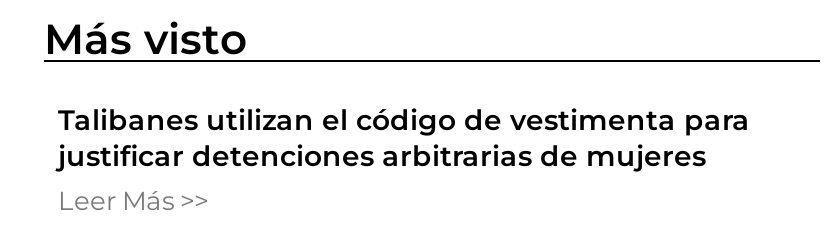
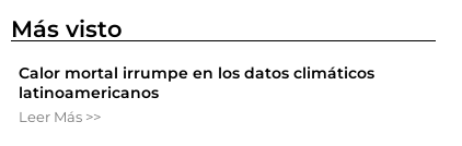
- Talibanes utilizan el código de vestimenta para
- justificar detenciones arbitrarias de mujeres
+ Calor mortal irrumpe en los datos climáticos
+ latinoamericanos
